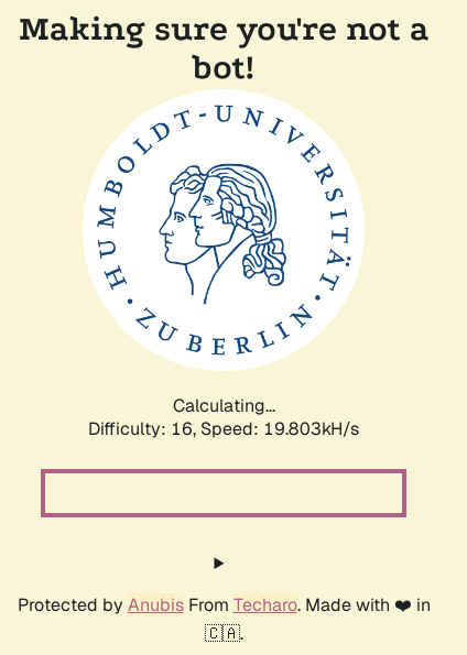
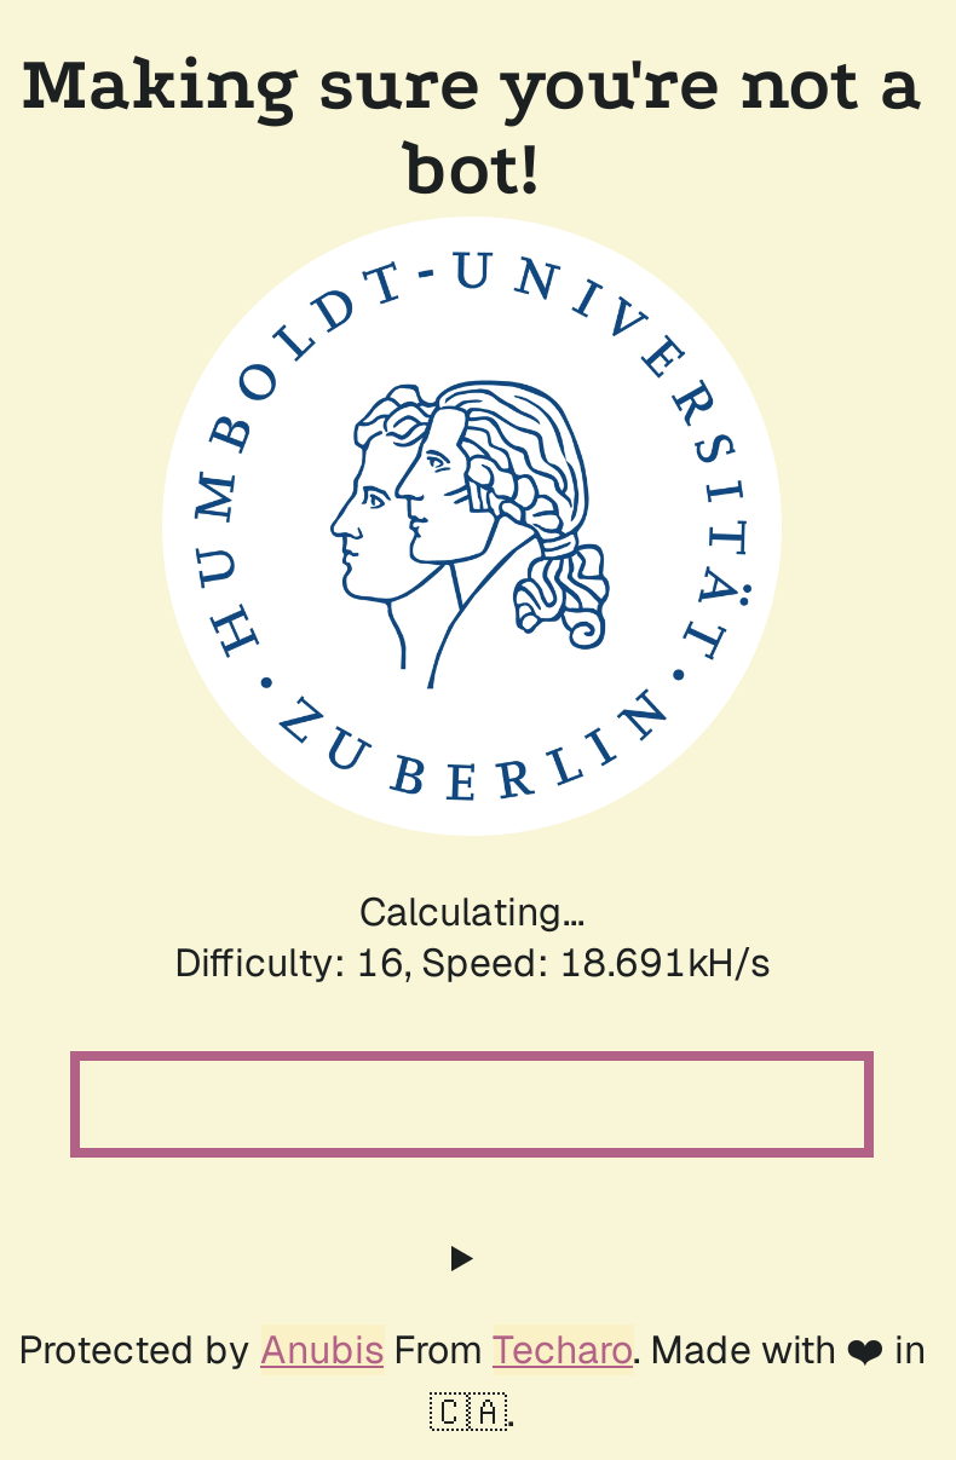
- Difficulty: 16, Speed: 19.803kH/s
+ Difficulty: 16, Speed: 18.691kH/s
